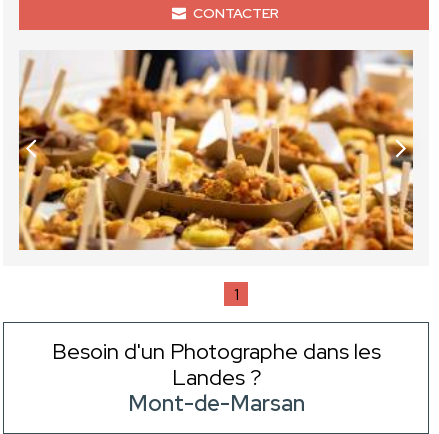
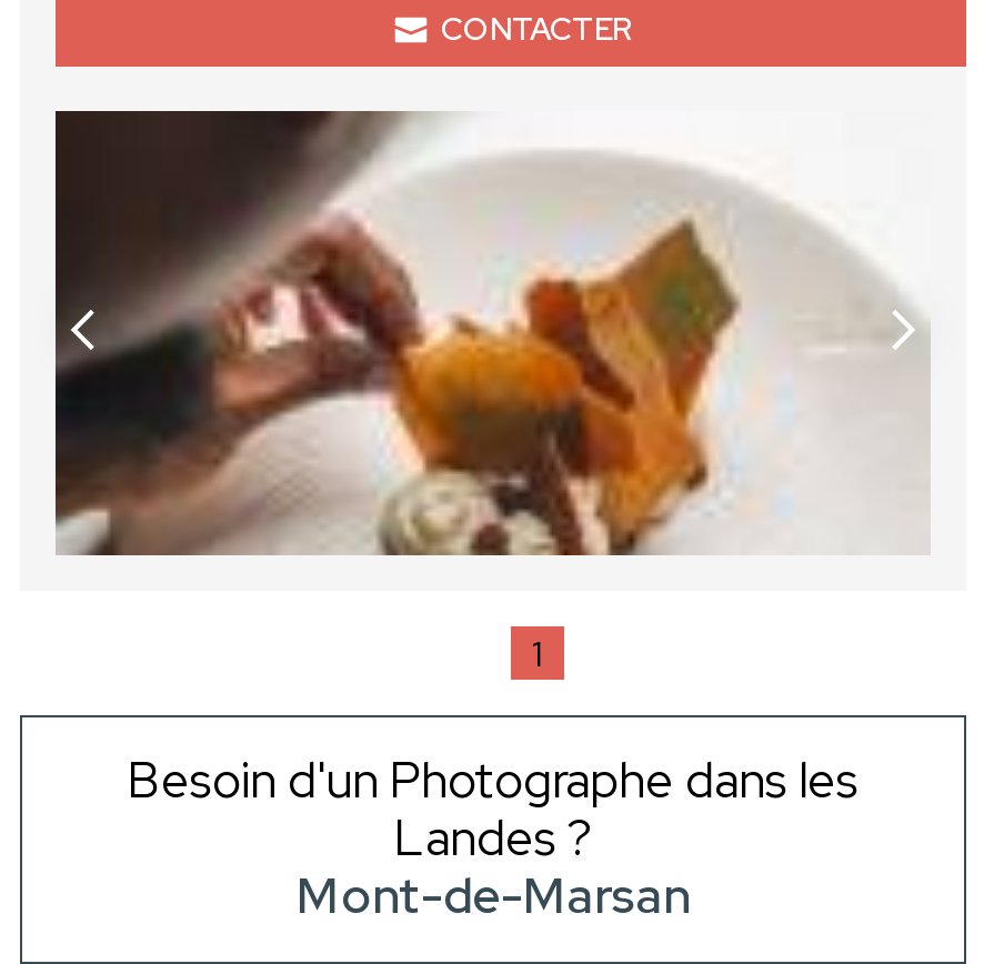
- [image]
+ [image]
